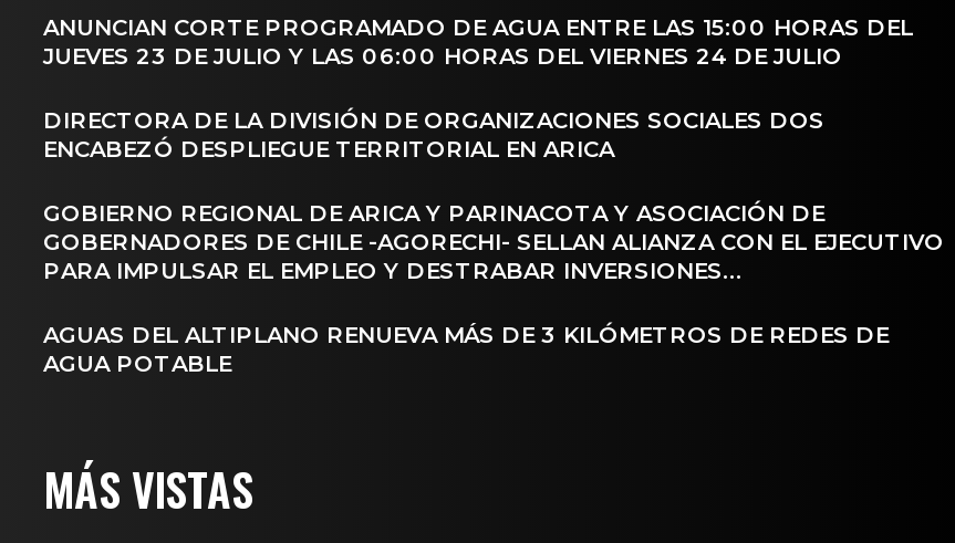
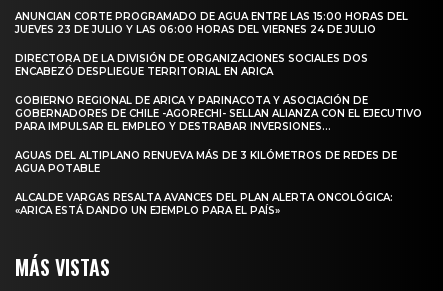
+ ALCALDE VARGAS RESALTA AVANCES DEL PLAN ALERTA ONCOLÓGICA:
+ «ARICA ESTÁ DANDO UN EJEMPLO PARA EL PAÍS»
